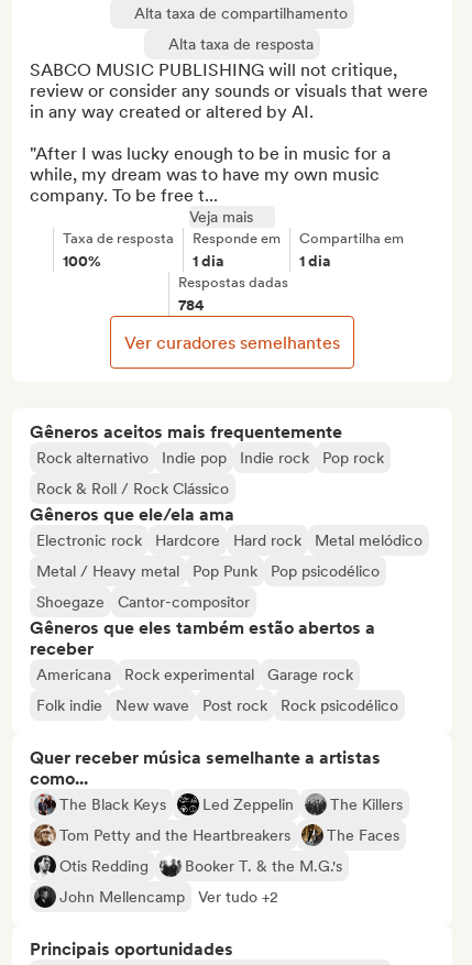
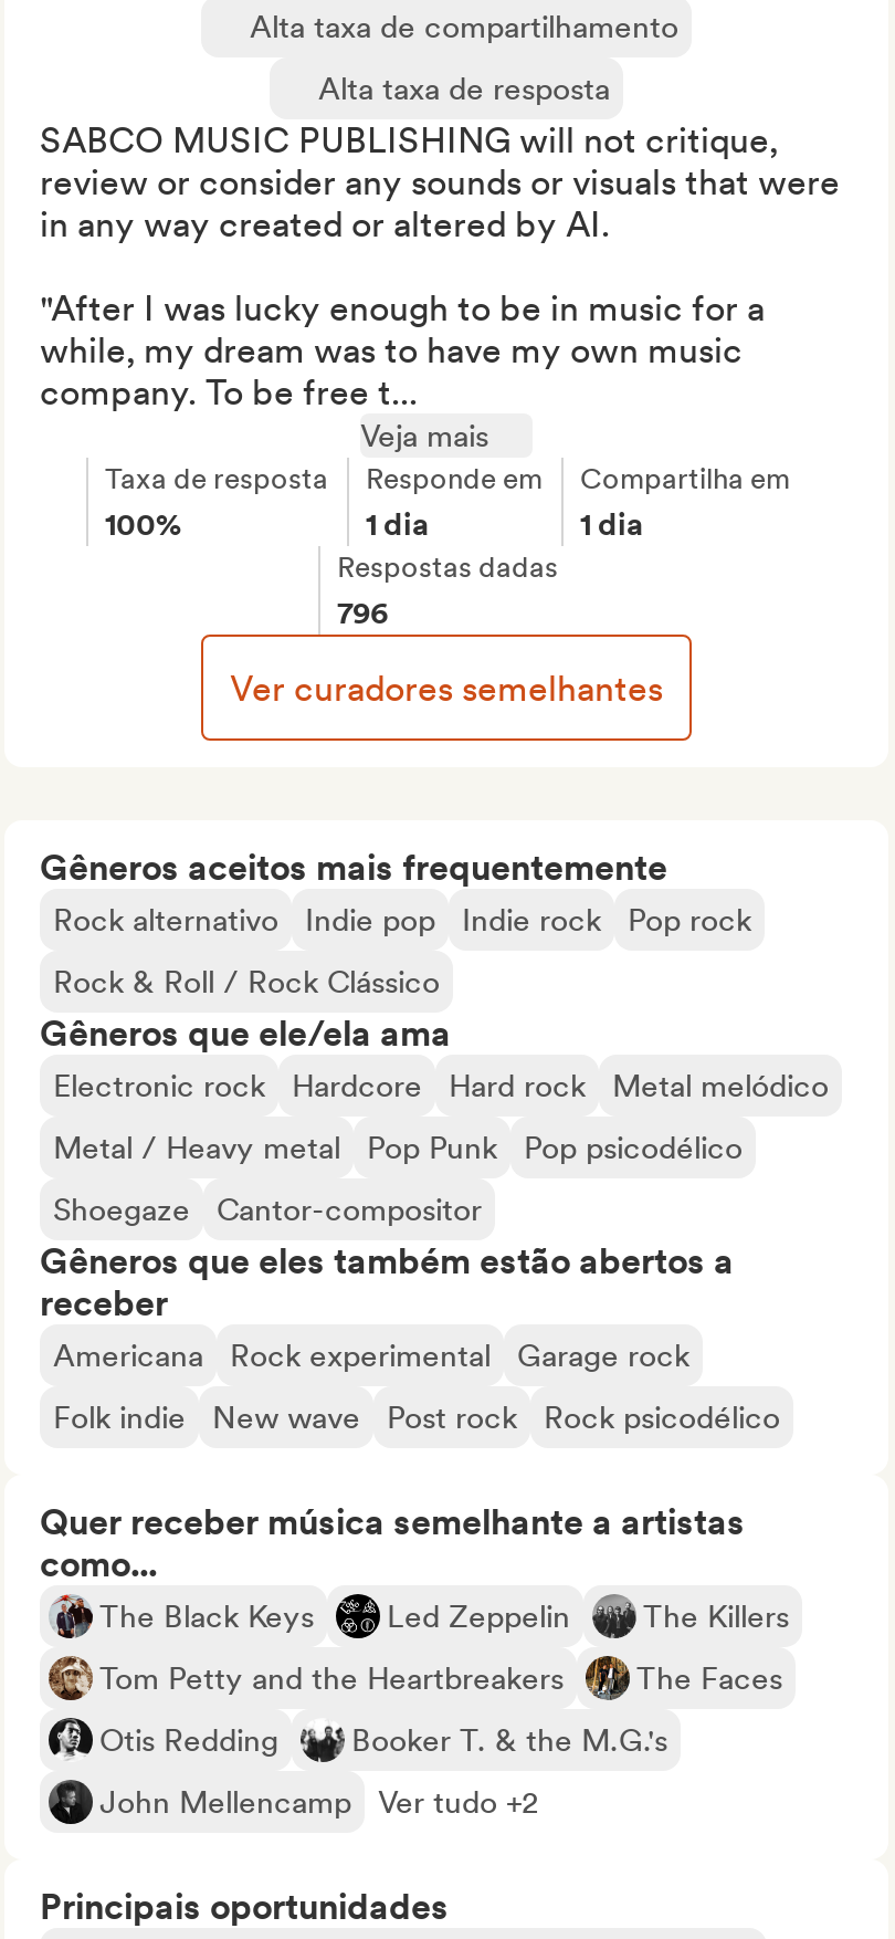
- 784
+ 796
